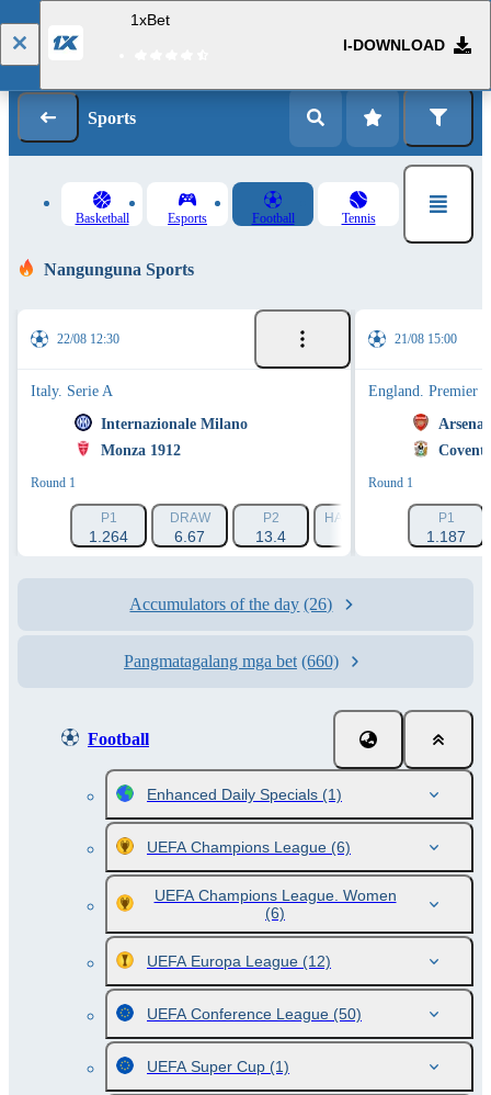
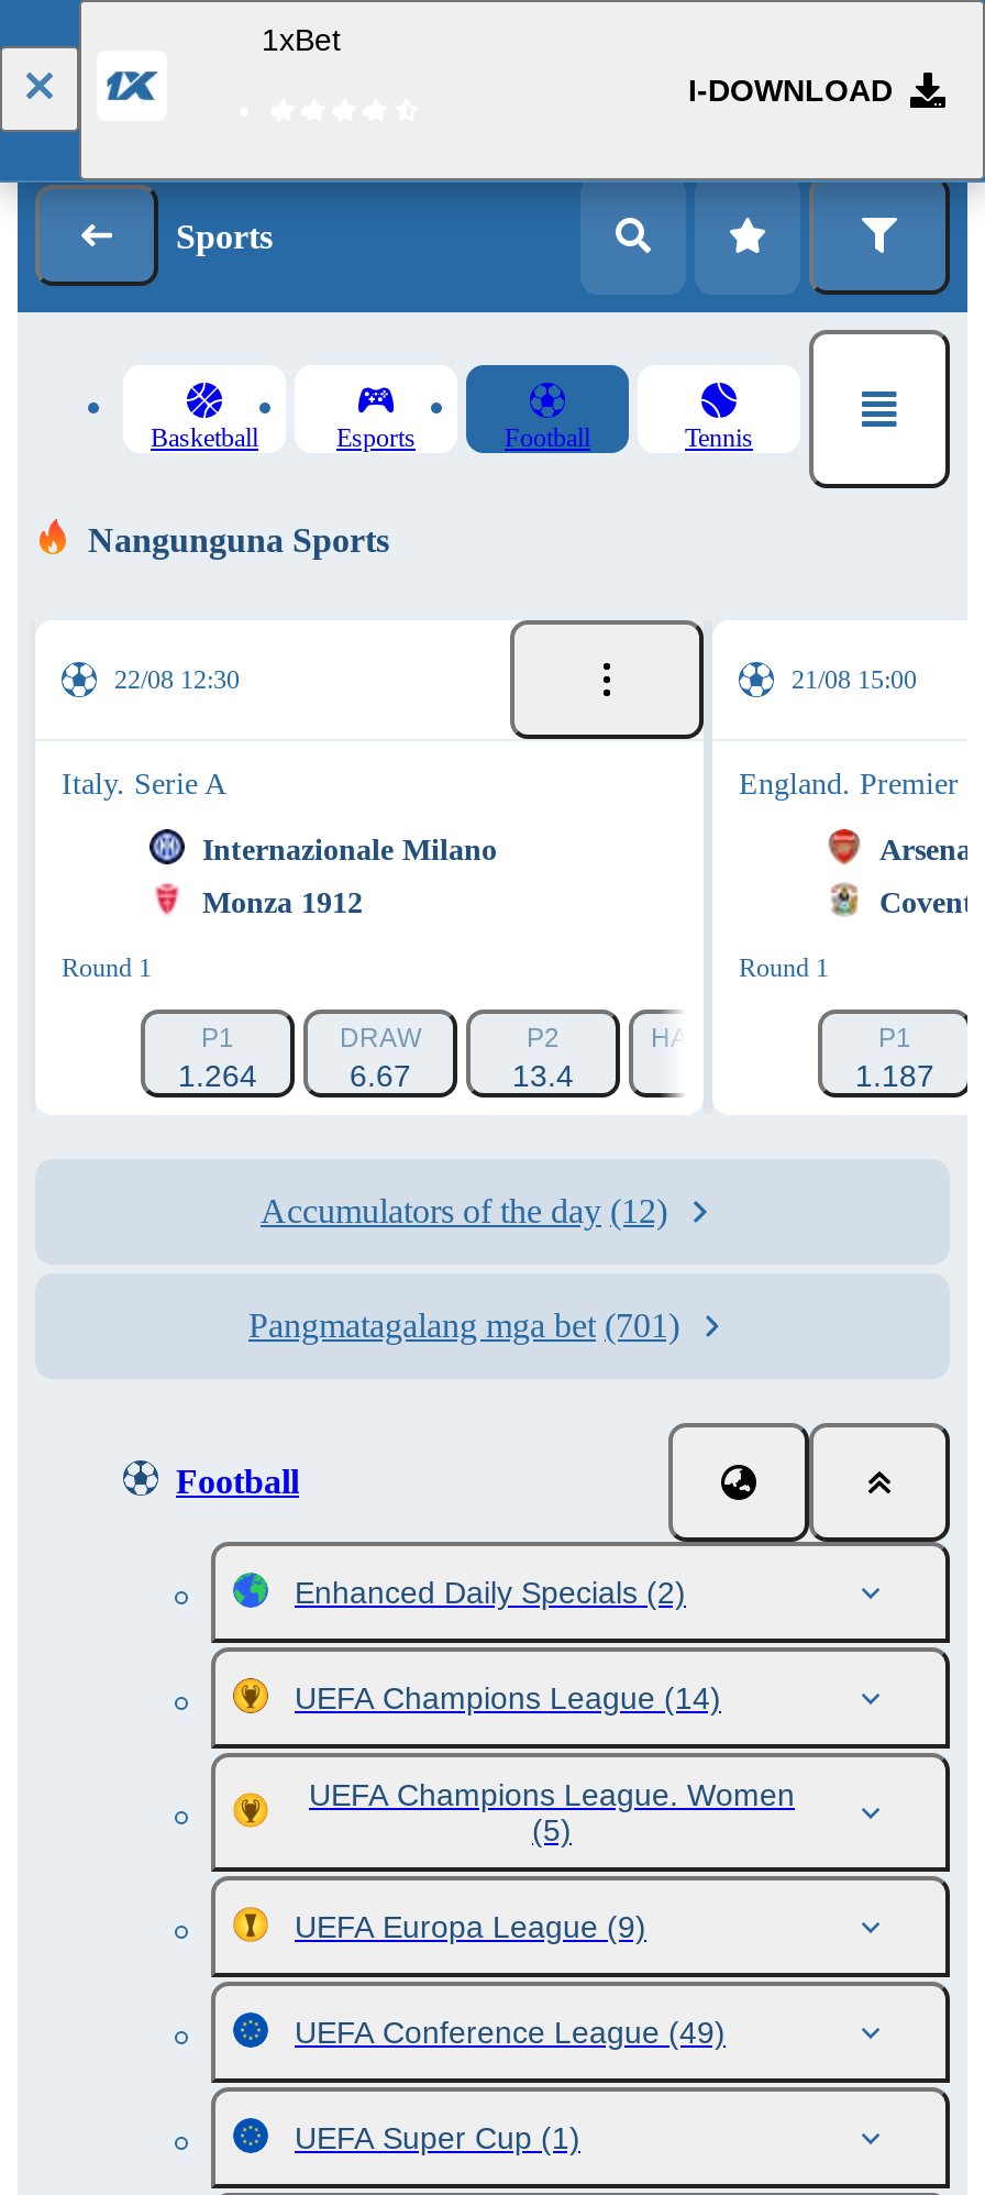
- Accumulators of the day (26)
+ Accumulators of the day (12)

- Pangmatagalang mga bet (660)
+ Pangmatagalang mga bet (701)

- Enhanced Daily Specials (1)
+ Enhanced Daily Specials (2)

- UEFA Champions League (6)
+ UEFA Champions League (14)

- (6)
+ (5)

- UEFA Europa League (12)
+ UEFA Europa League (9)

- UEFA Conference League (50)
+ UEFA Conference League (49)
